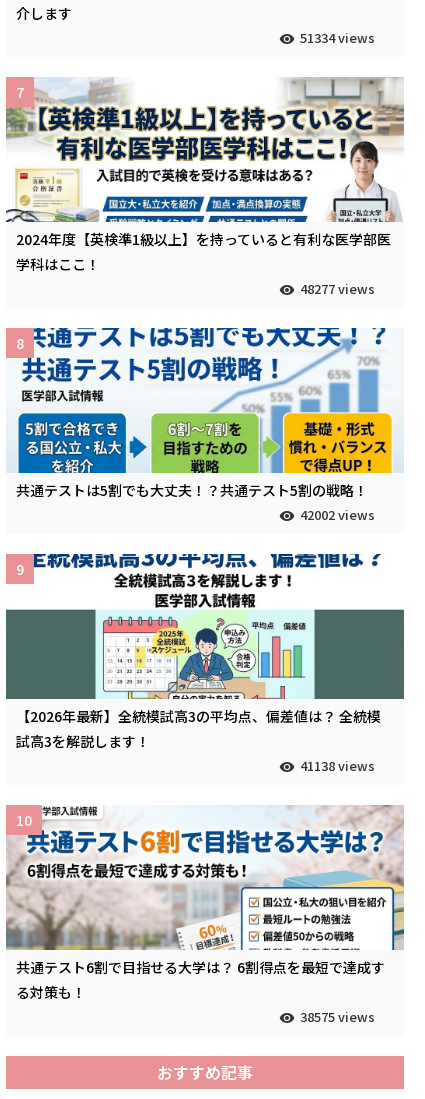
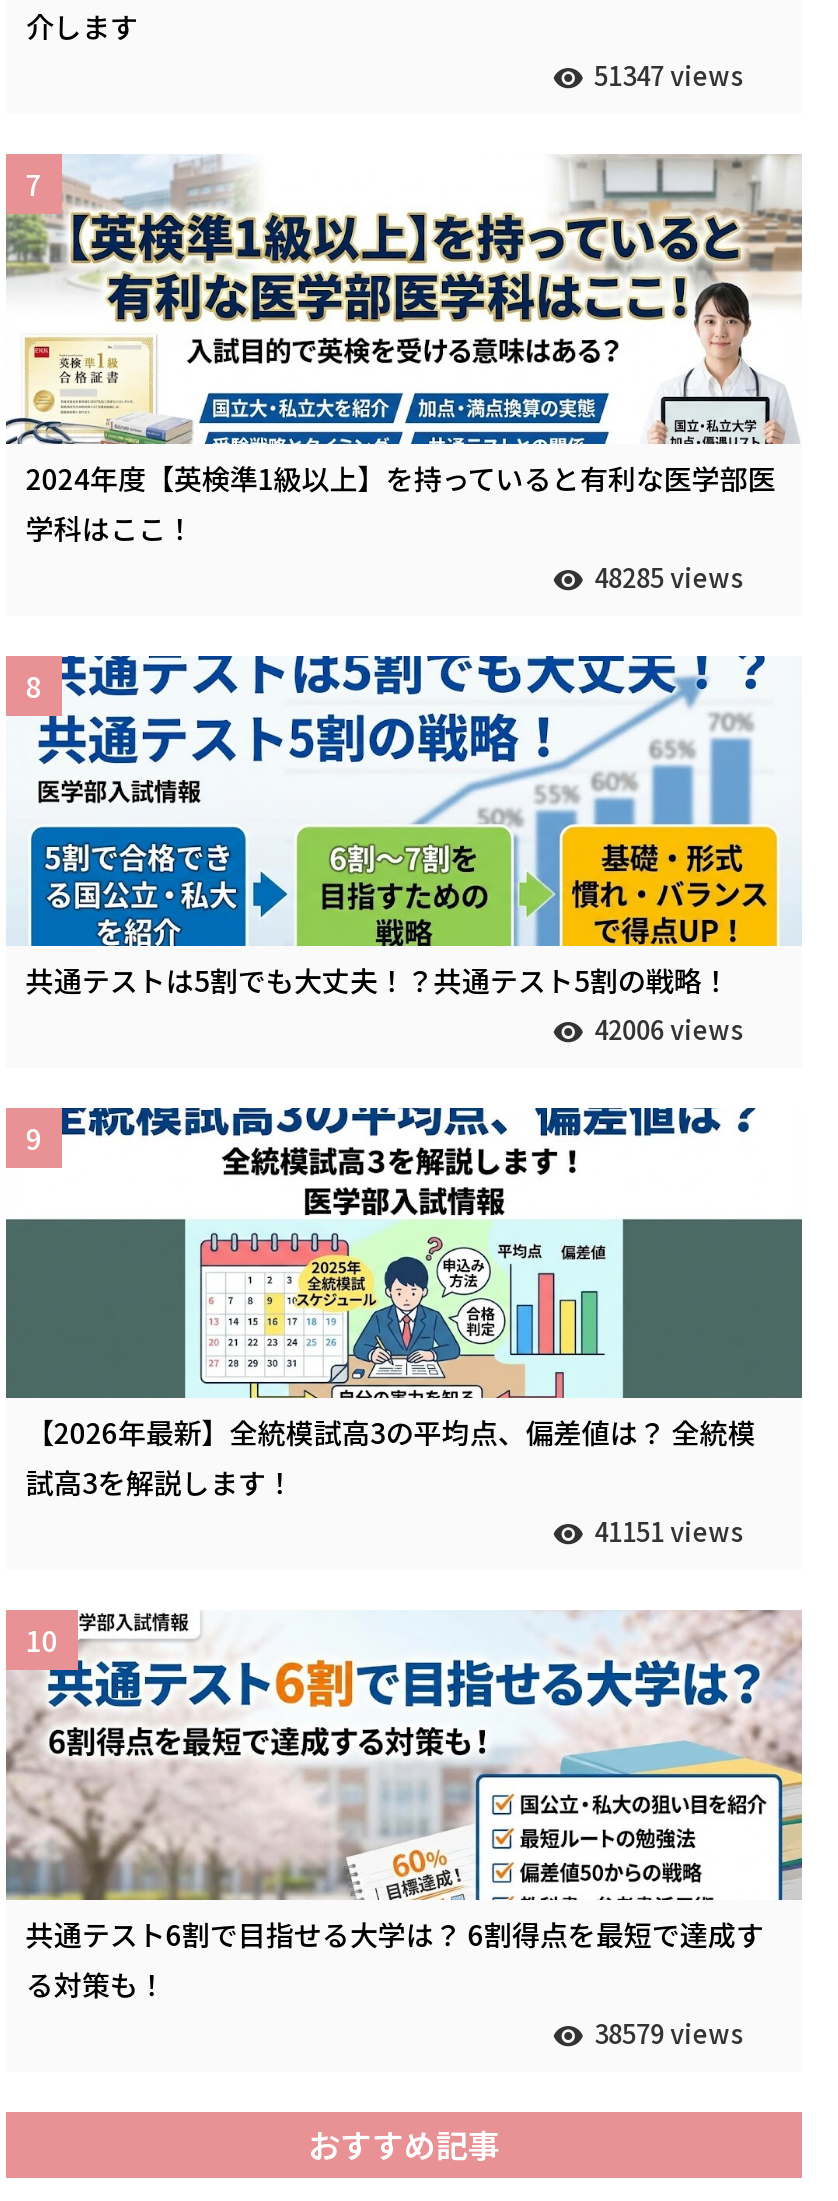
- 51334 views
+ 51347 views

- 48277 views
+ 48285 views

- 42002 views
+ 42006 views

- 41138 views
+ 41151 views

- 38575 views
+ 38579 views
